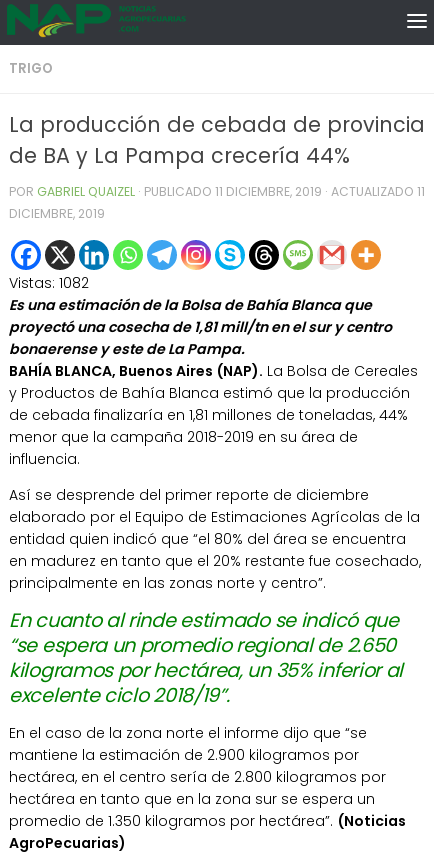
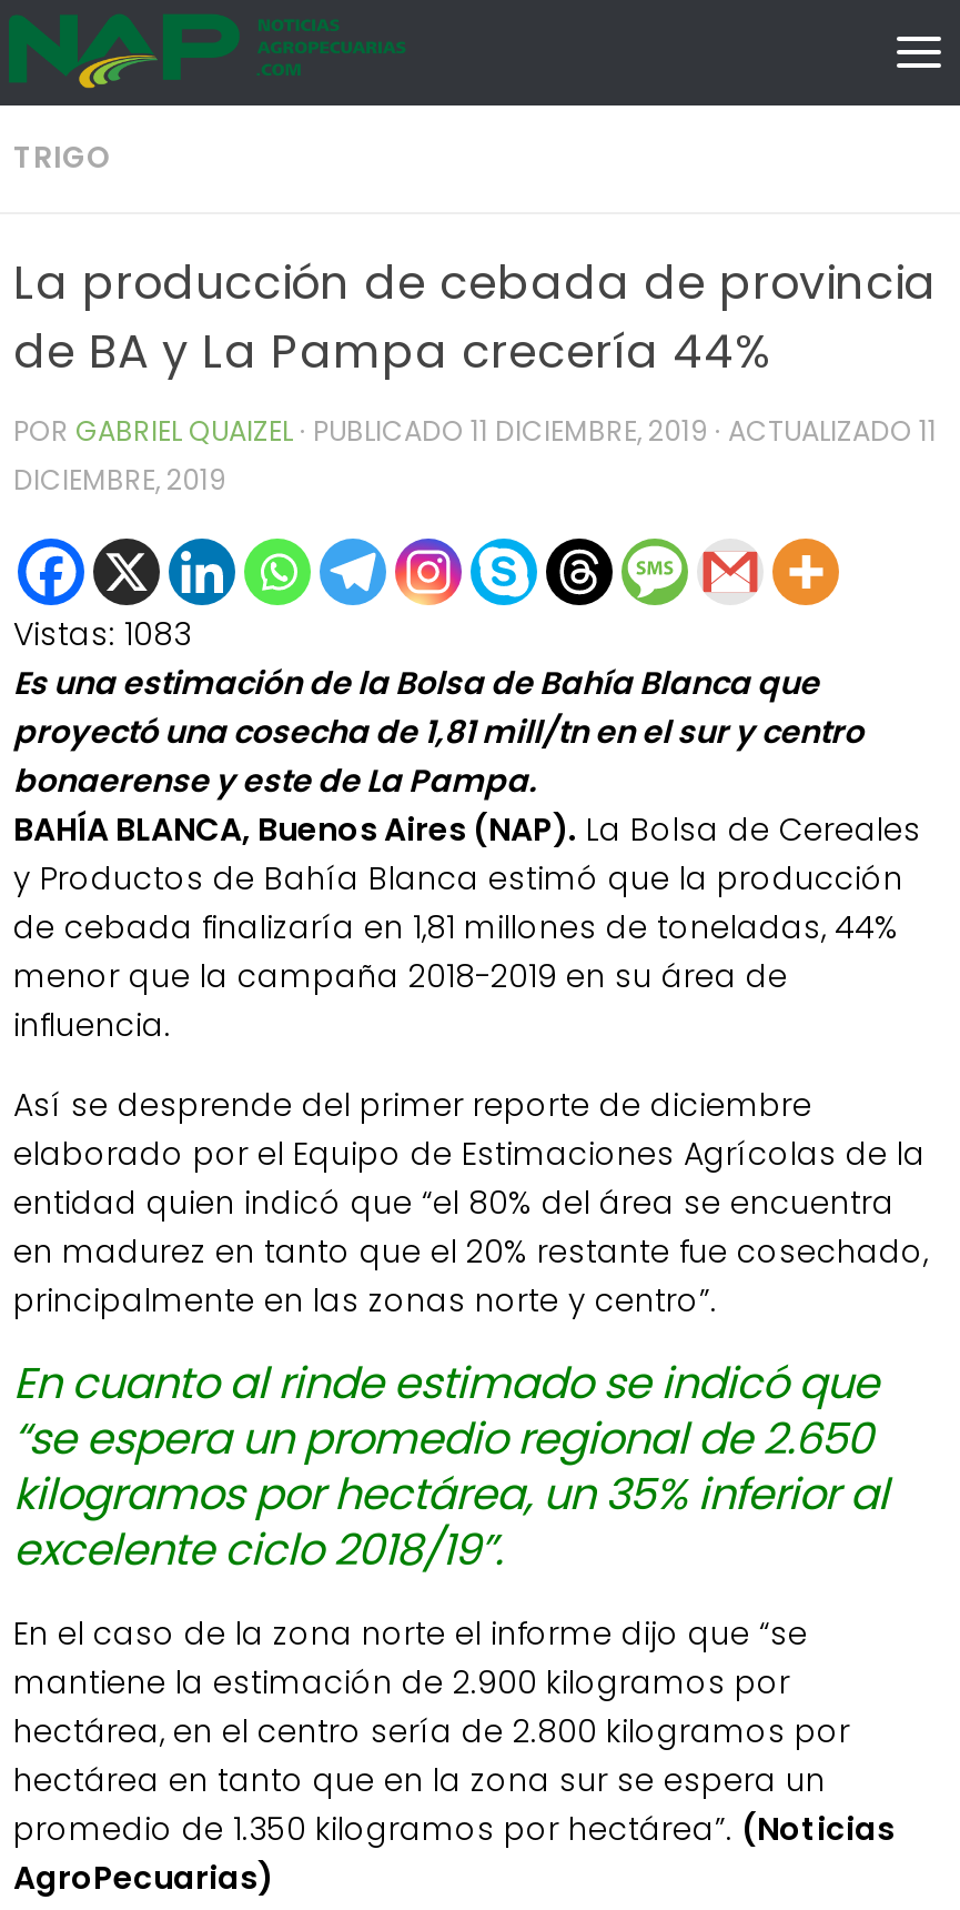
- Vistas: 1082
+ Vistas: 1083
